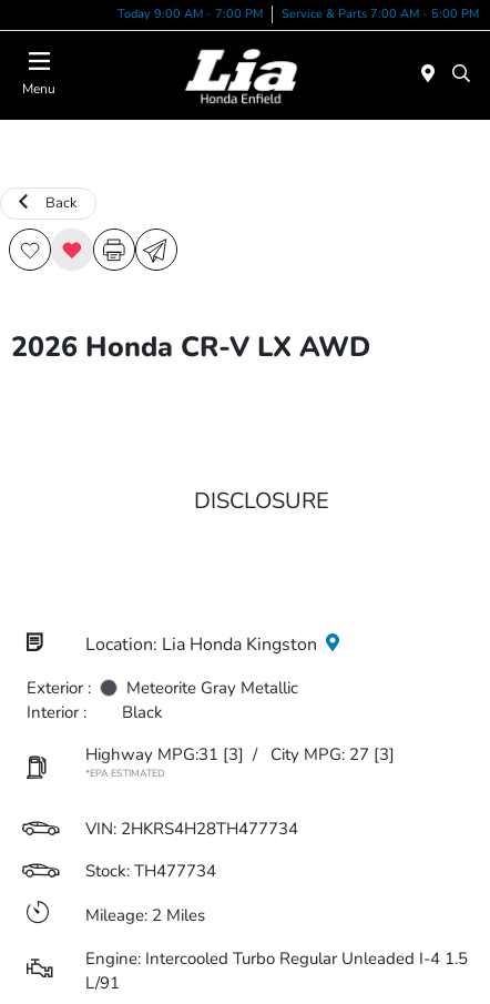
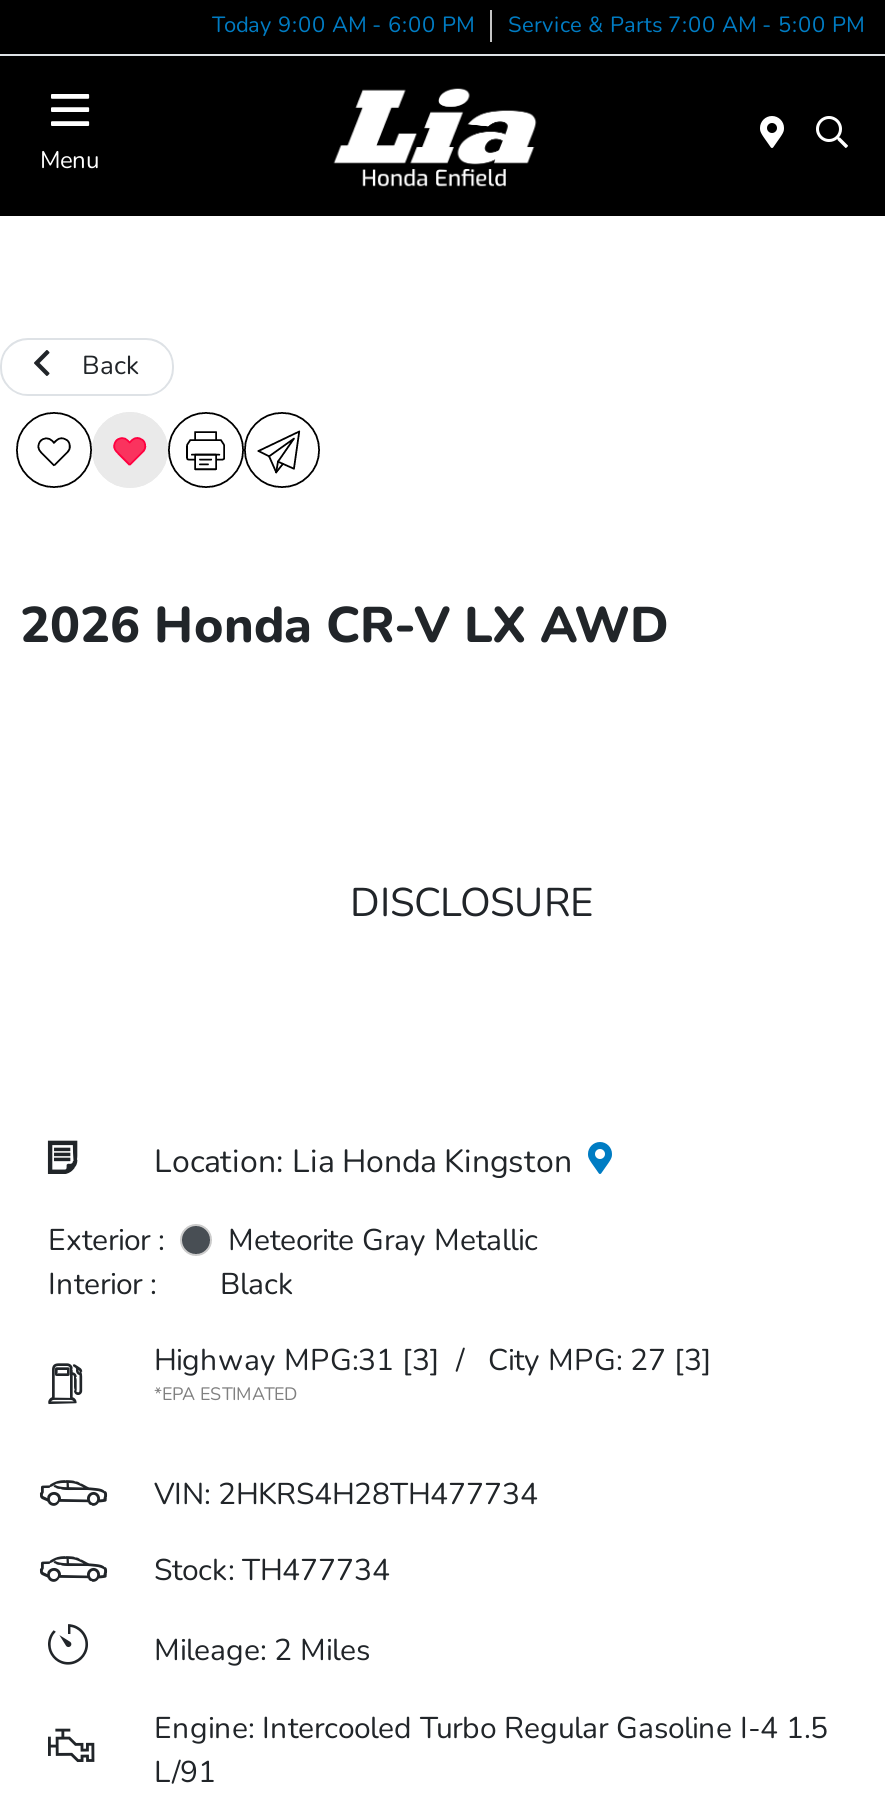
- Today 9:00 AM - 7:00 PM Service & Parts 7:00 AM - 5:00 PM
+ Today 9:00 AM - 6:00 PM Service & Parts 7:00 AM - 5:00 PM

- Engine: Intercooled Turbo Regular Unleaded I-4 1.5
+ Engine: Intercooled Turbo Regular Gasoline I-4 1.5
